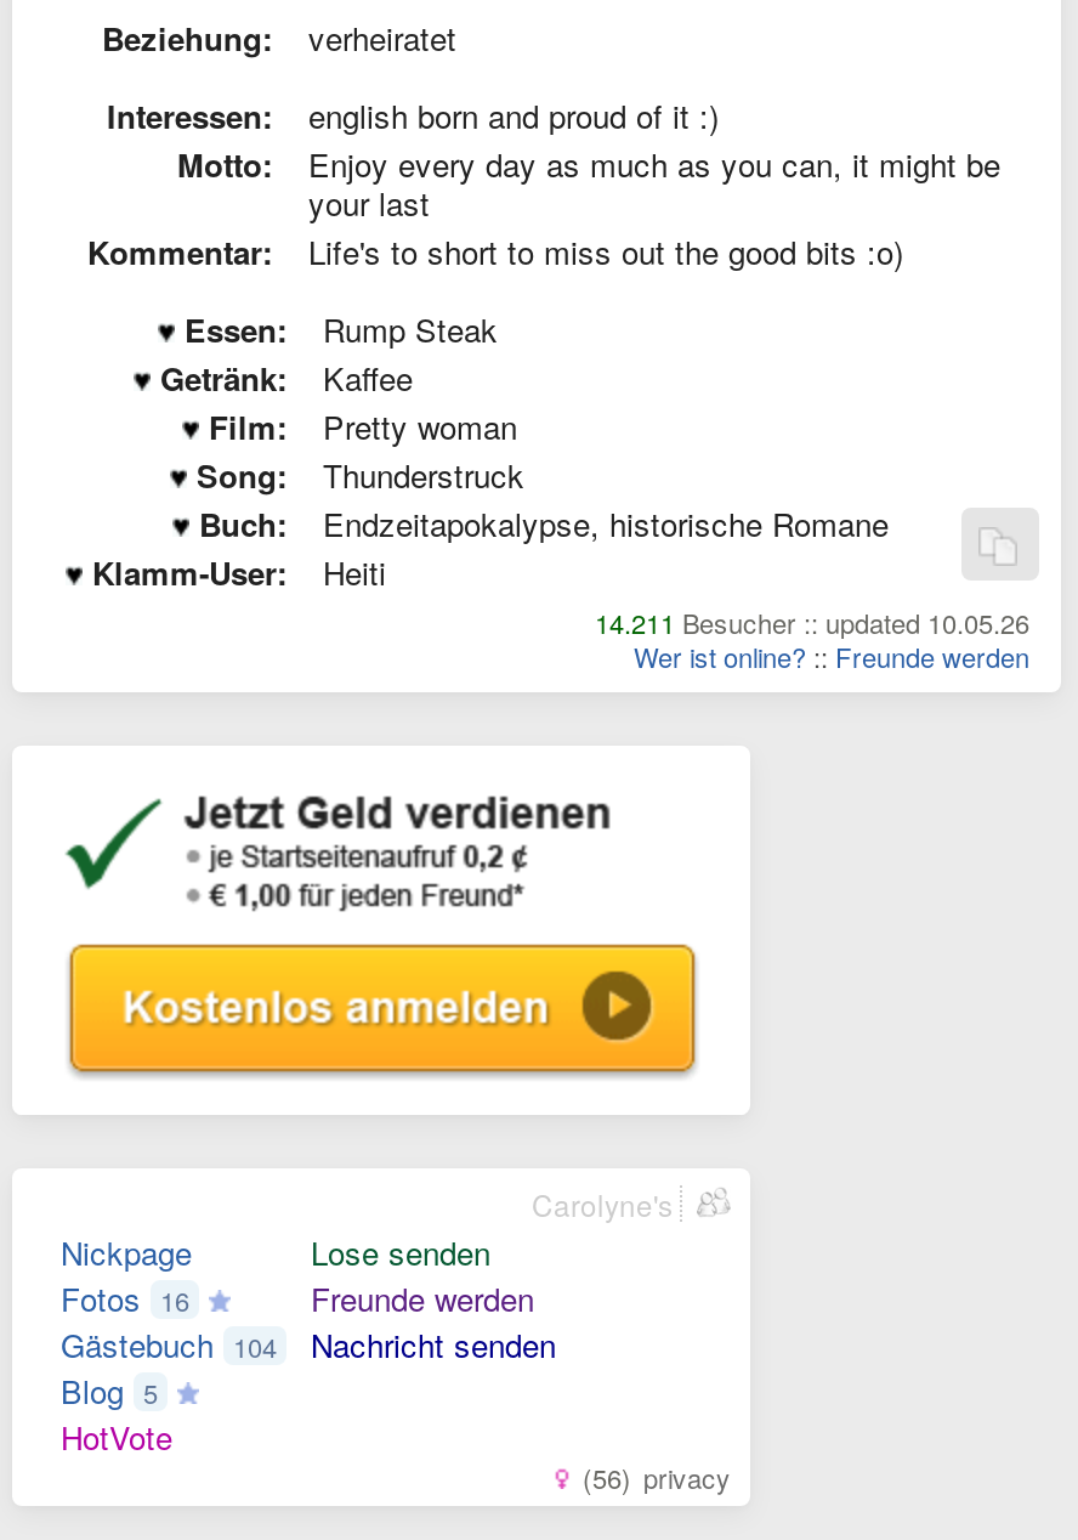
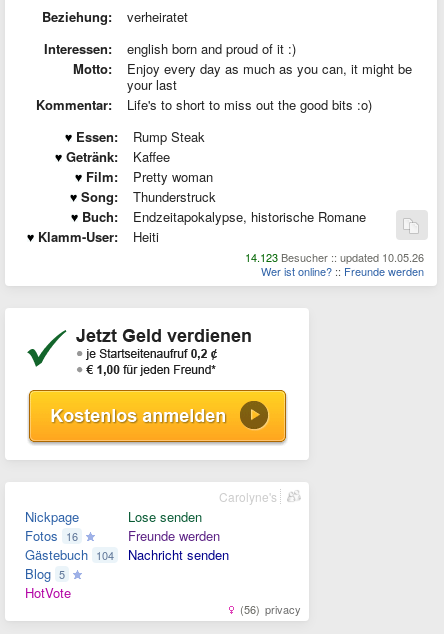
- 14.211 Besucher :: updated 10.05.26
+ 14.123 Besucher :: updated 10.05.26
